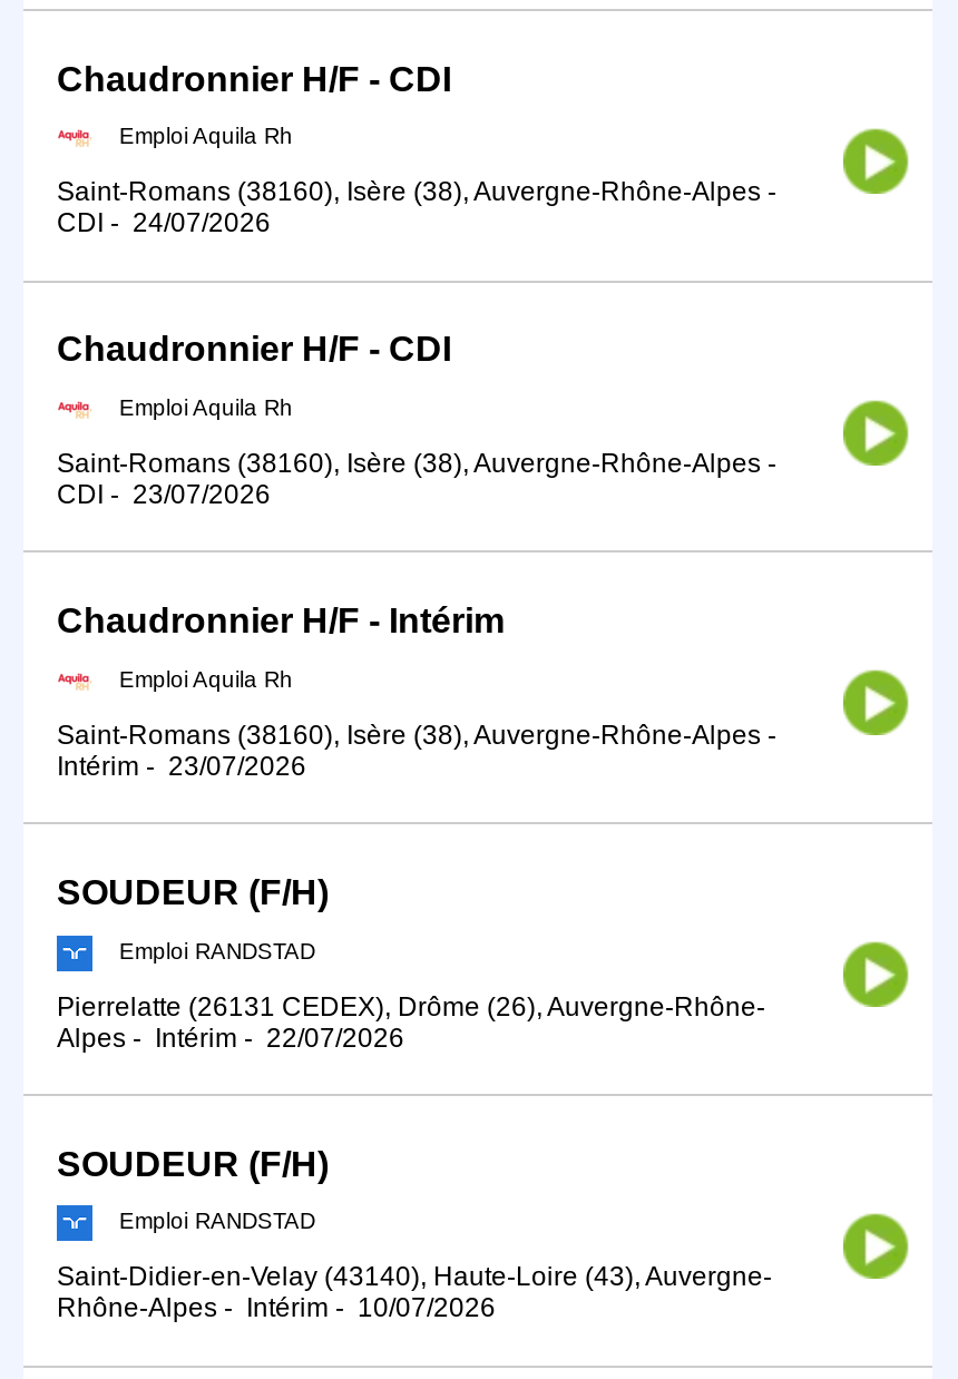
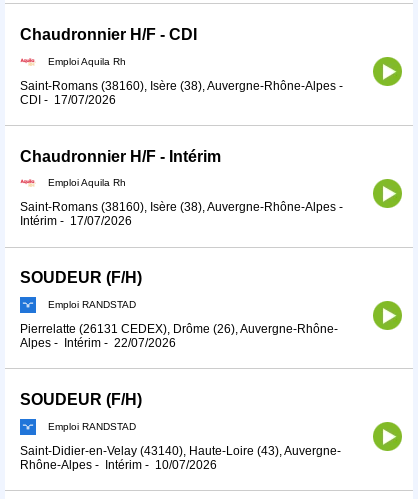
- CDI - 24/07/2026
- Chaudronnier H/F - CDI
- Emploi Aquila Rh
- Saint-Romans (38160), Isère (38), Auvergne-Rhône-Alpes -
- CDI - 23/07/2026
+ CDI - 17/07/2026

- Intérim - 23/07/2026
+ Intérim - 17/07/2026
